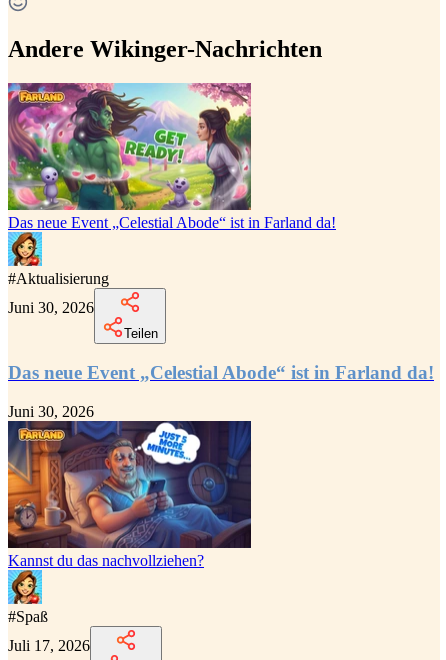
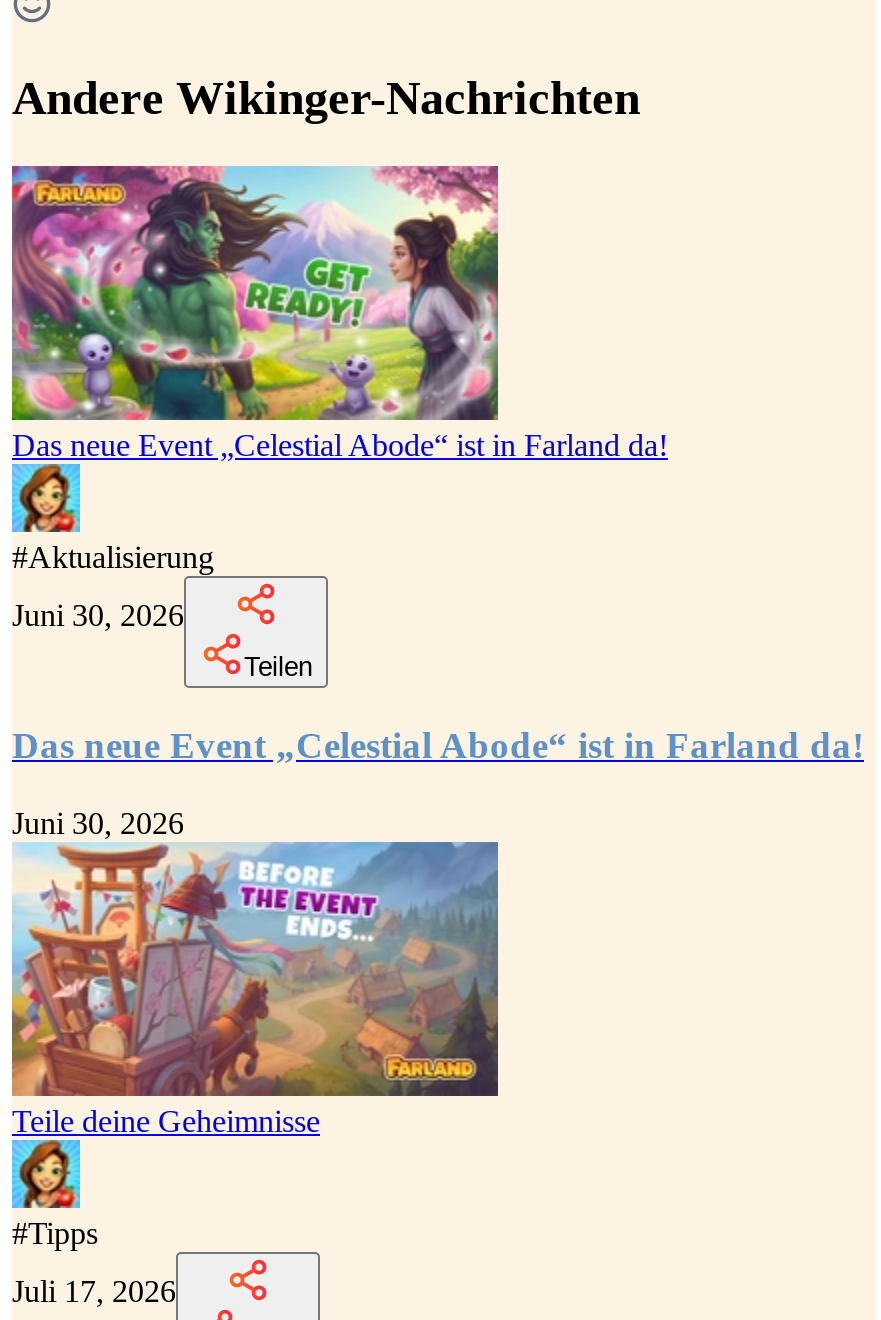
- [image]
- Kannst du das nachvollziehen?
+ [image]
+ Teile deine Geheimnisse

- #Spaß
+ #Tipps
